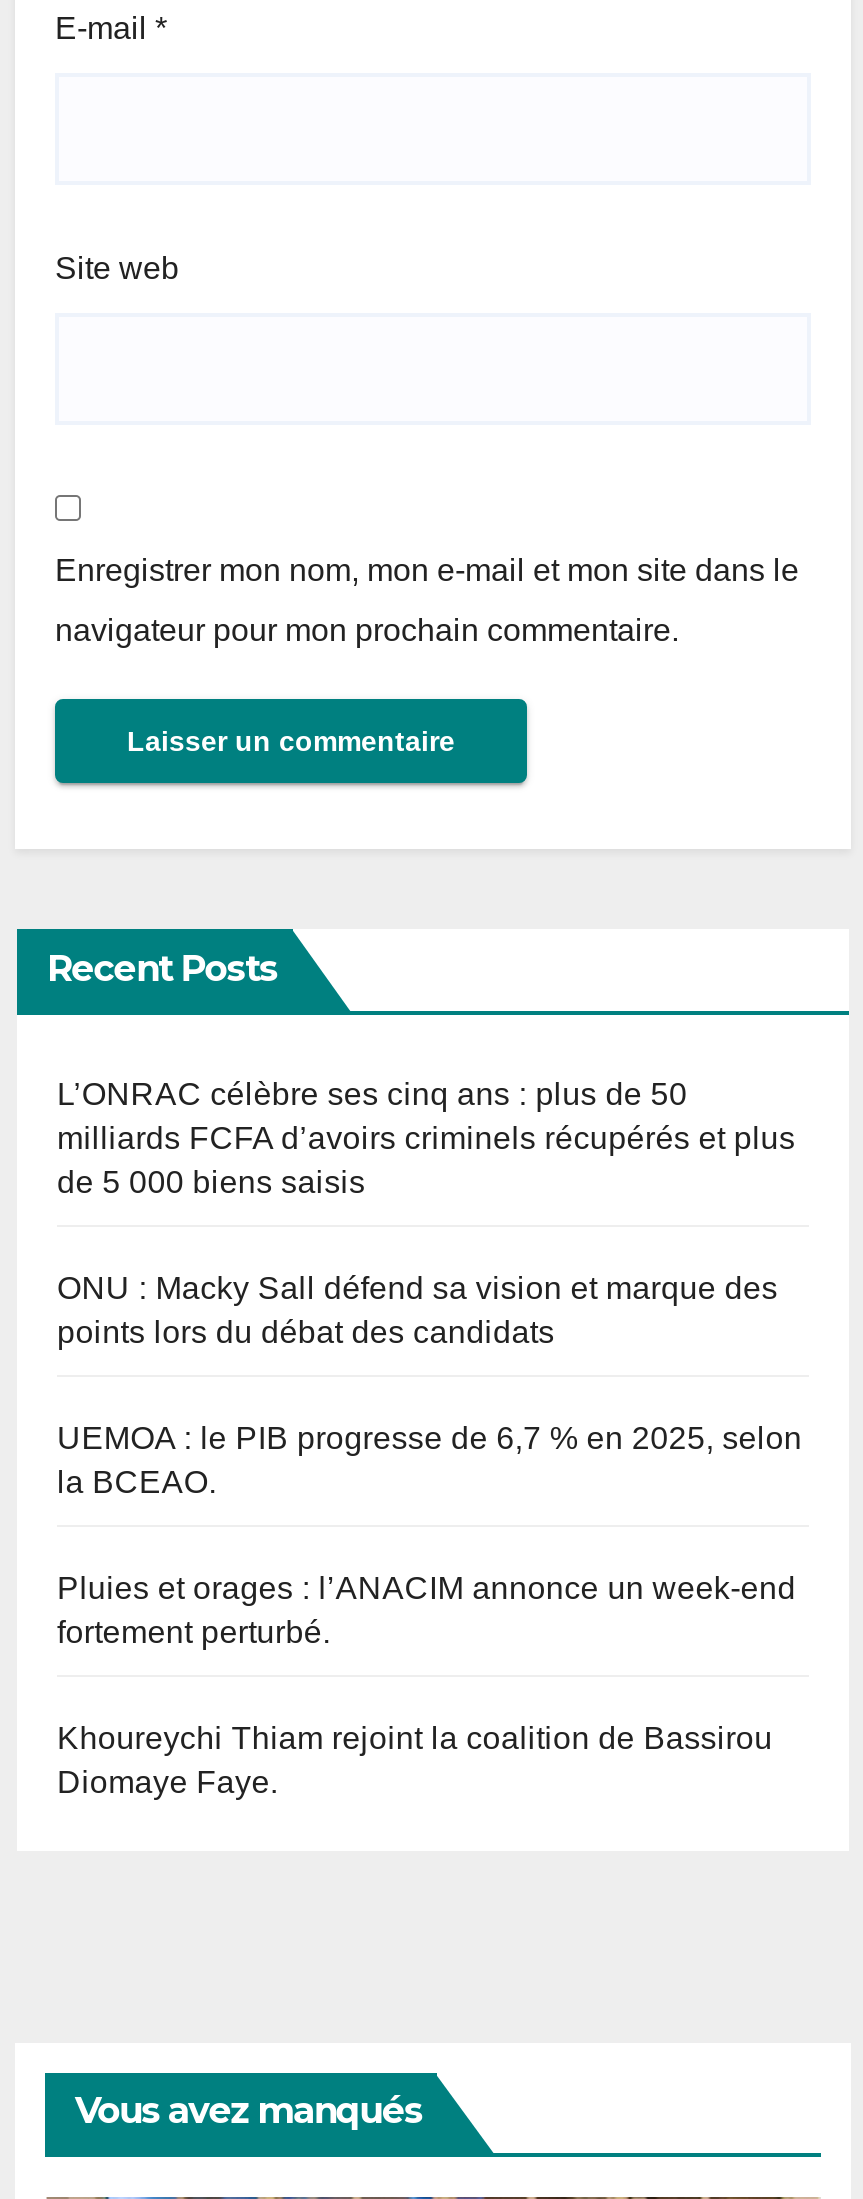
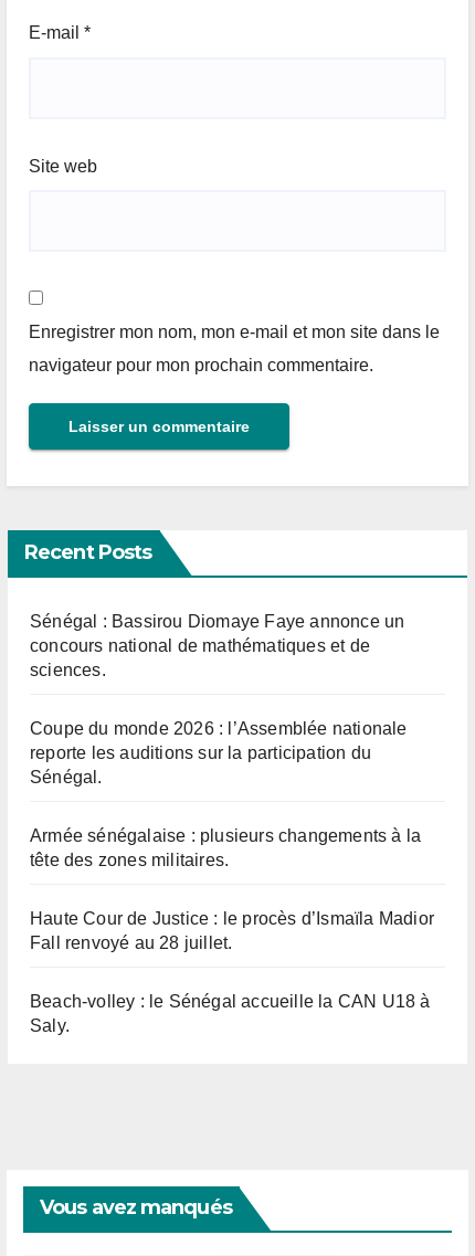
- L’ONRAC célèbre ses cinq ans : plus de 50
- milliards FCFA d’avoirs criminels récupérés et plus
- de 5 000 biens saisis
+ Sénégal : Bassirou Diomaye Faye annonce un
+ concours national de mathématiques et de
+ sciences.

- ONU : Macky Sall défend sa vision et marque des
- points lors du débat des candidats
+ Coupe du monde 2026 : l’Assemblée nationale
+ reporte les auditions sur la participation du
+ Sénégal.

- UEMOA : le PIB progresse de 6,7 % en 2025, selon
- la BCEAO.
+ Armée sénégalaise : plusieurs changements à la
+ tête des zones militaires.

- Pluies et orages : l’ANACIM annonce un week-end
- fortement perturbé.
+ Haute Cour de Justice : le procès d’Ismaïla Madior
+ Fall renvoyé au 28 juillet.

- Khoureychi Thiam rejoint la coalition de Bassirou
- Diomaye Faye.
+ Beach-volley : le Sénégal accueille la CAN U18 à
+ Saly.
